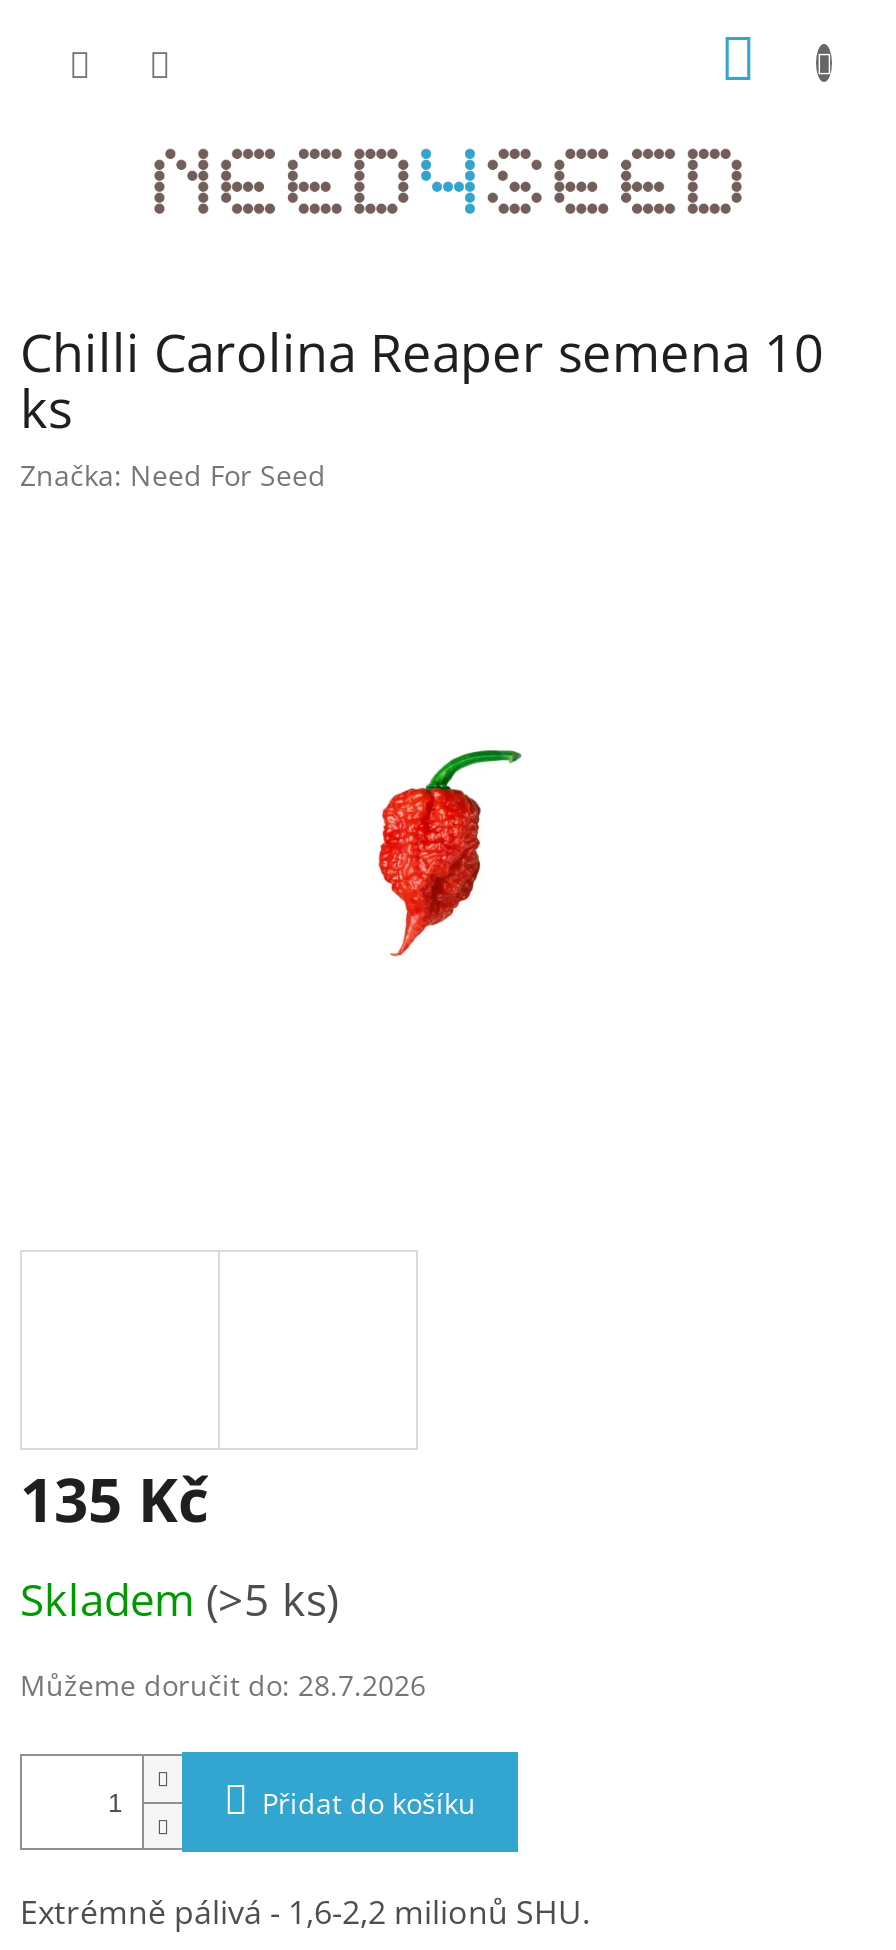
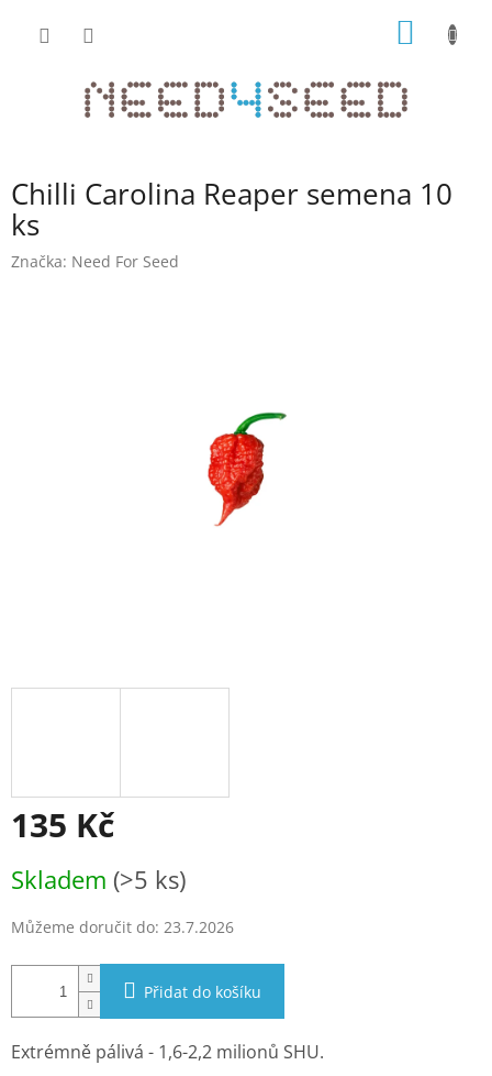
- Můžeme doručit do: 28.7.2026
+ Můžeme doručit do: 23.7.2026
